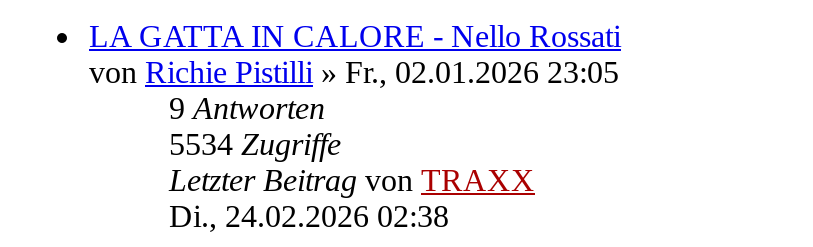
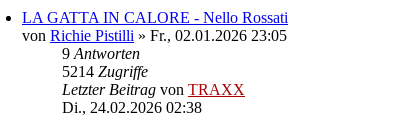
- 5534 Zugriffe
+ 5214 Zugriffe
